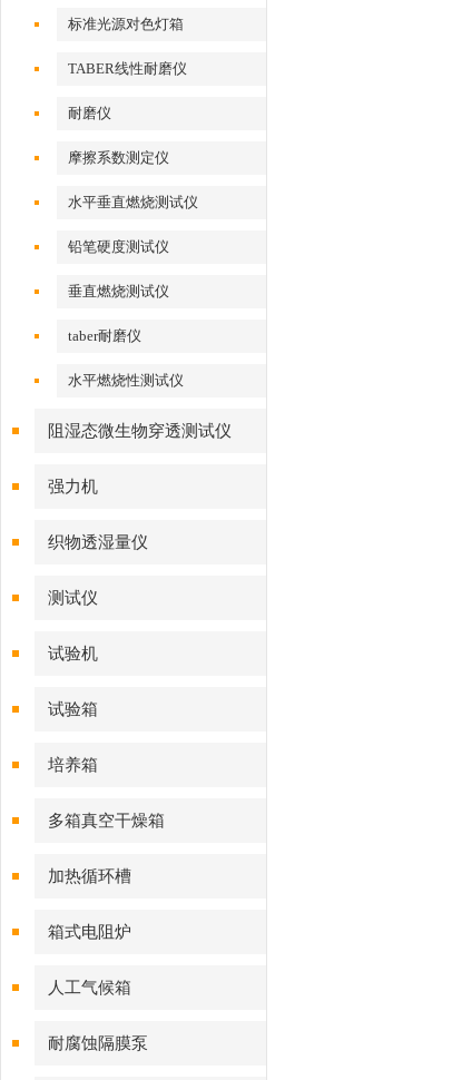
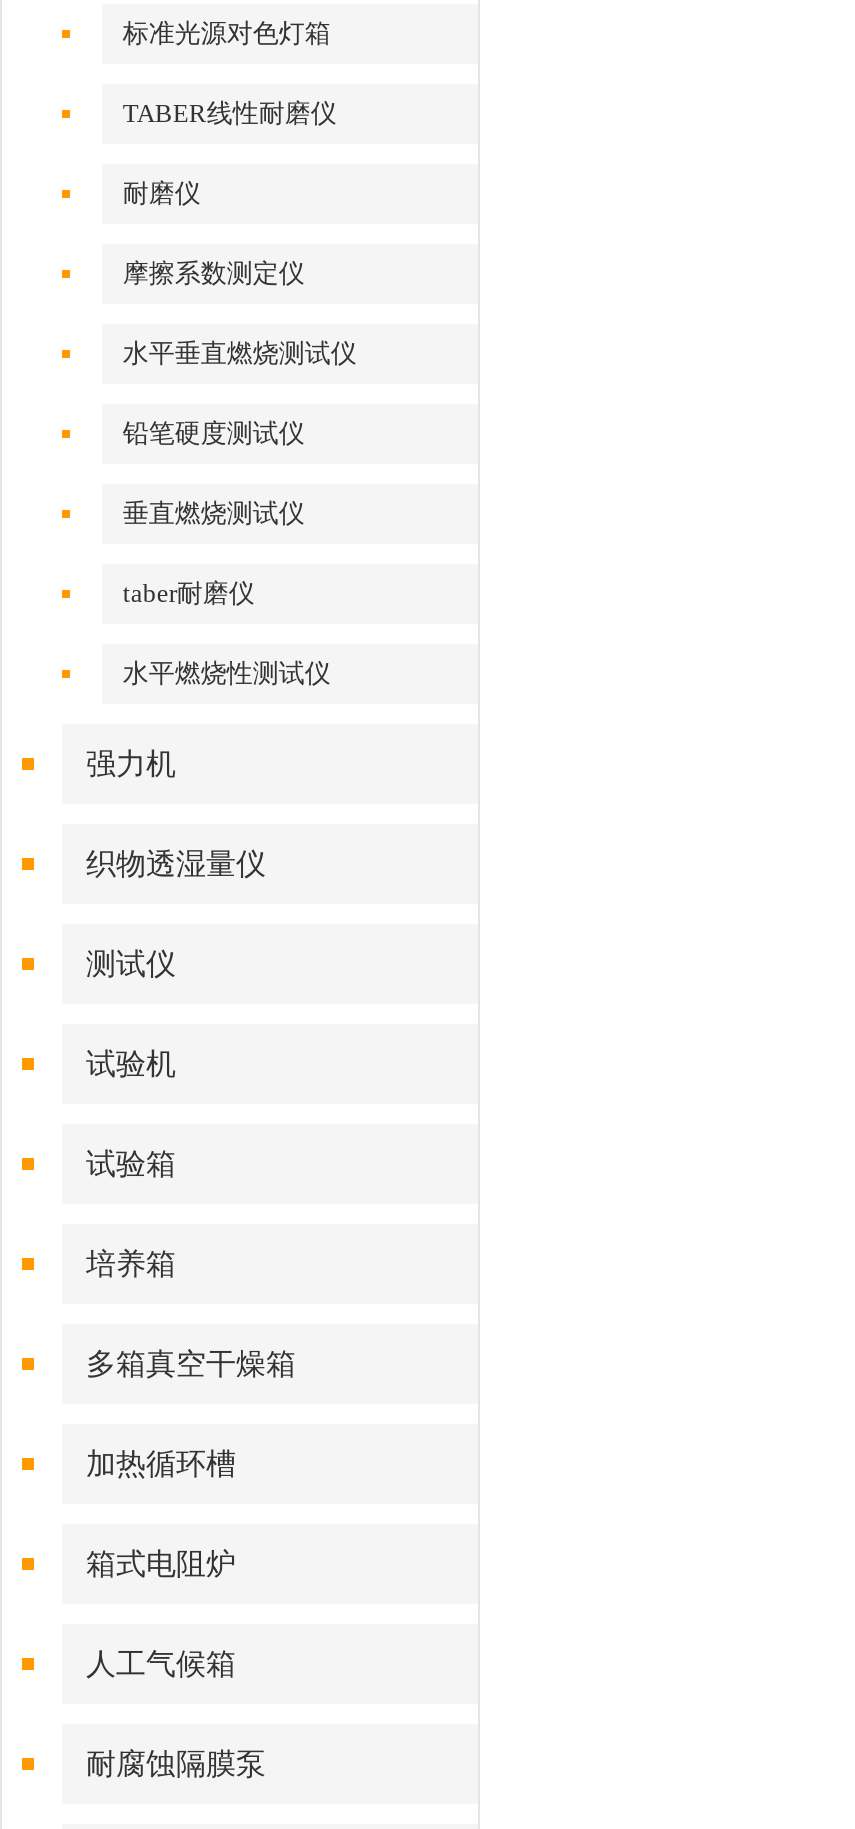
- 阻湿态微生物穿透测试仪
